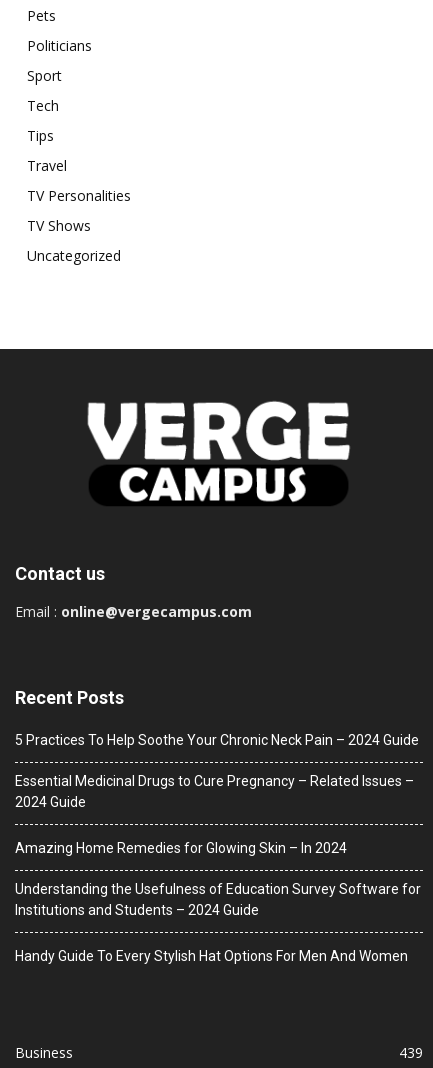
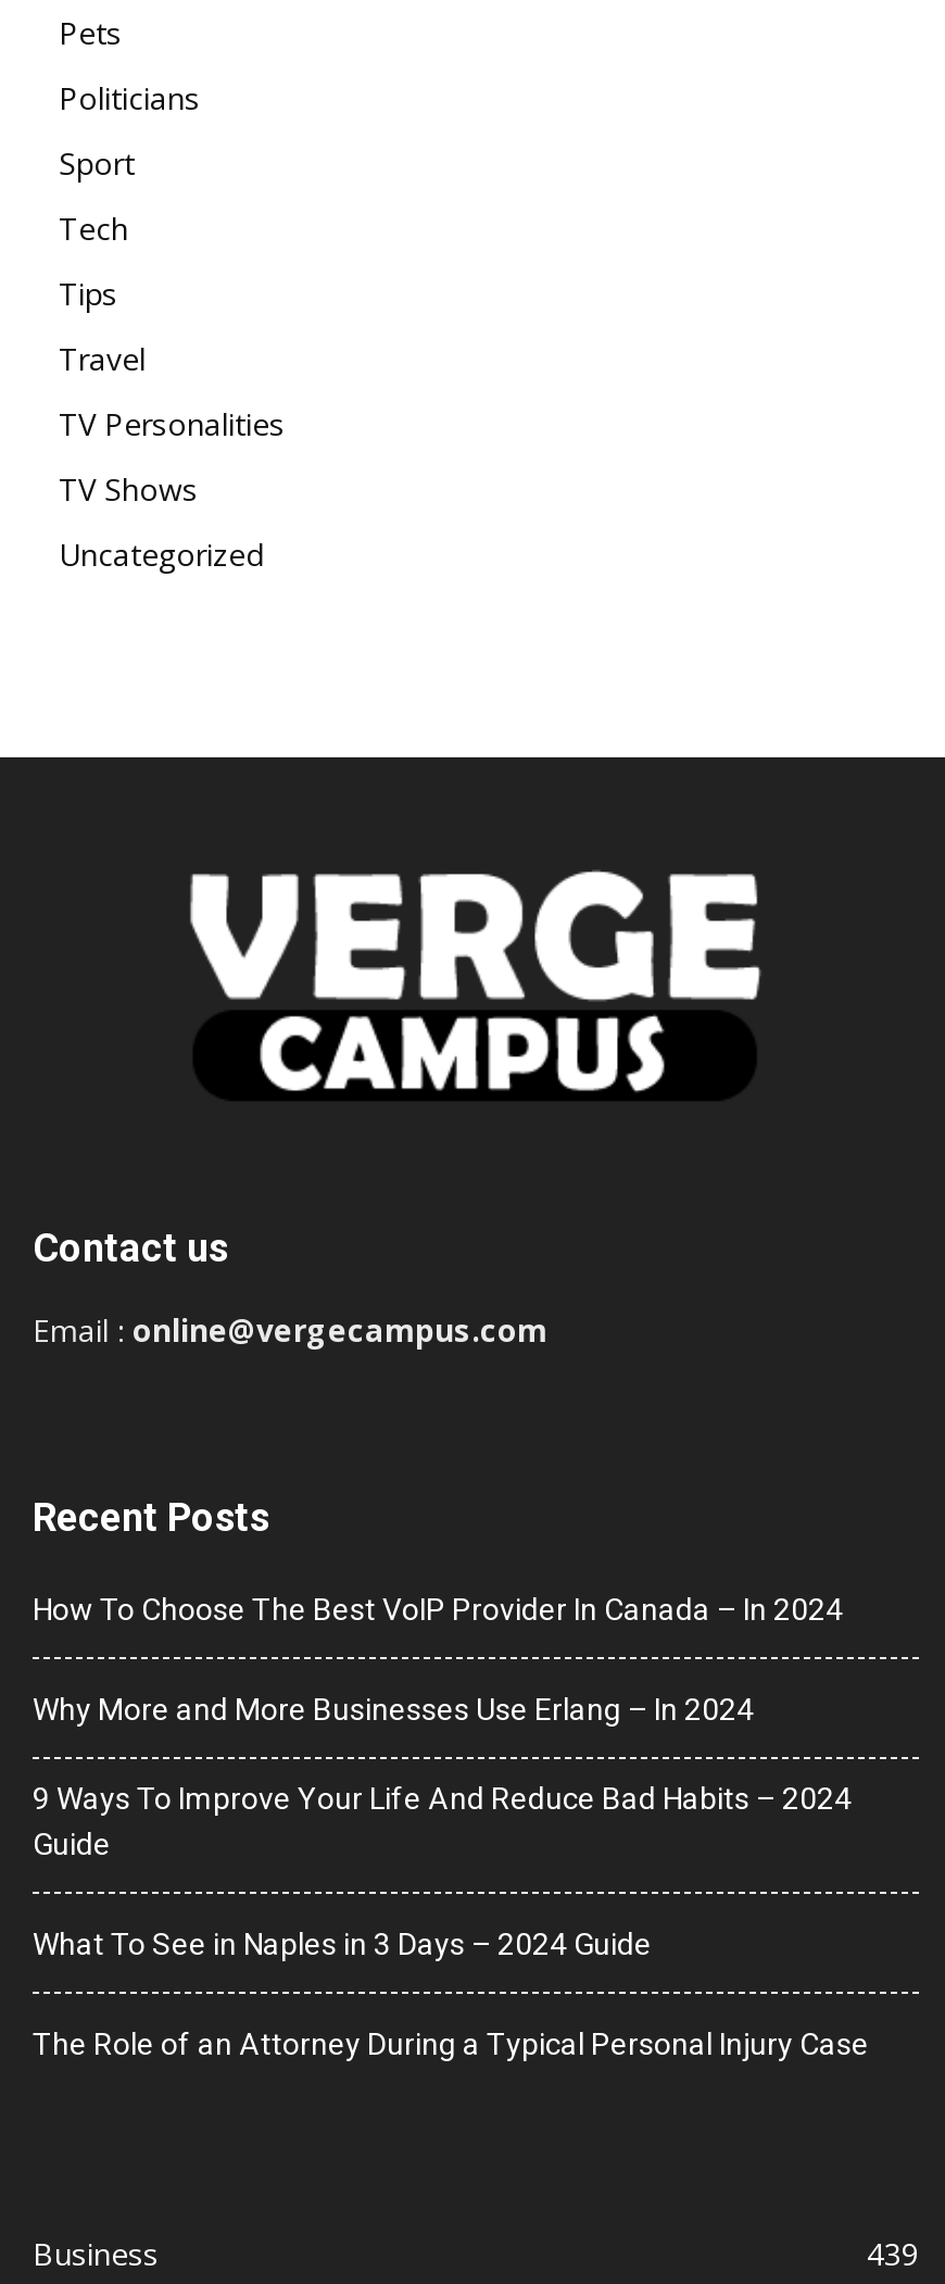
- 5 Practices To Help Soothe Your Chronic Neck Pain – 2024 Guide
+ How To Choose The Best VoIP Provider In Canada – In 2024

- Essential Medicinal Drugs to Cure Pregnancy – Related Issues –
- 2024 Guide
+ Why More and More Businesses Use Erlang – In 2024

- Amazing Home Remedies for Glowing Skin – In 2024
+ 9 Ways To Improve Your Life And Reduce Bad Habits – 2024
+ Guide

- Understanding the Usefulness of Education Survey Software for
- Institutions and Students – 2024 Guide
+ What To See in Naples in 3 Days – 2024 Guide

- Handy Guide To Every Stylish Hat Options For Men And Women
+ The Role of an Attorney During a Typical Personal Injury Case
